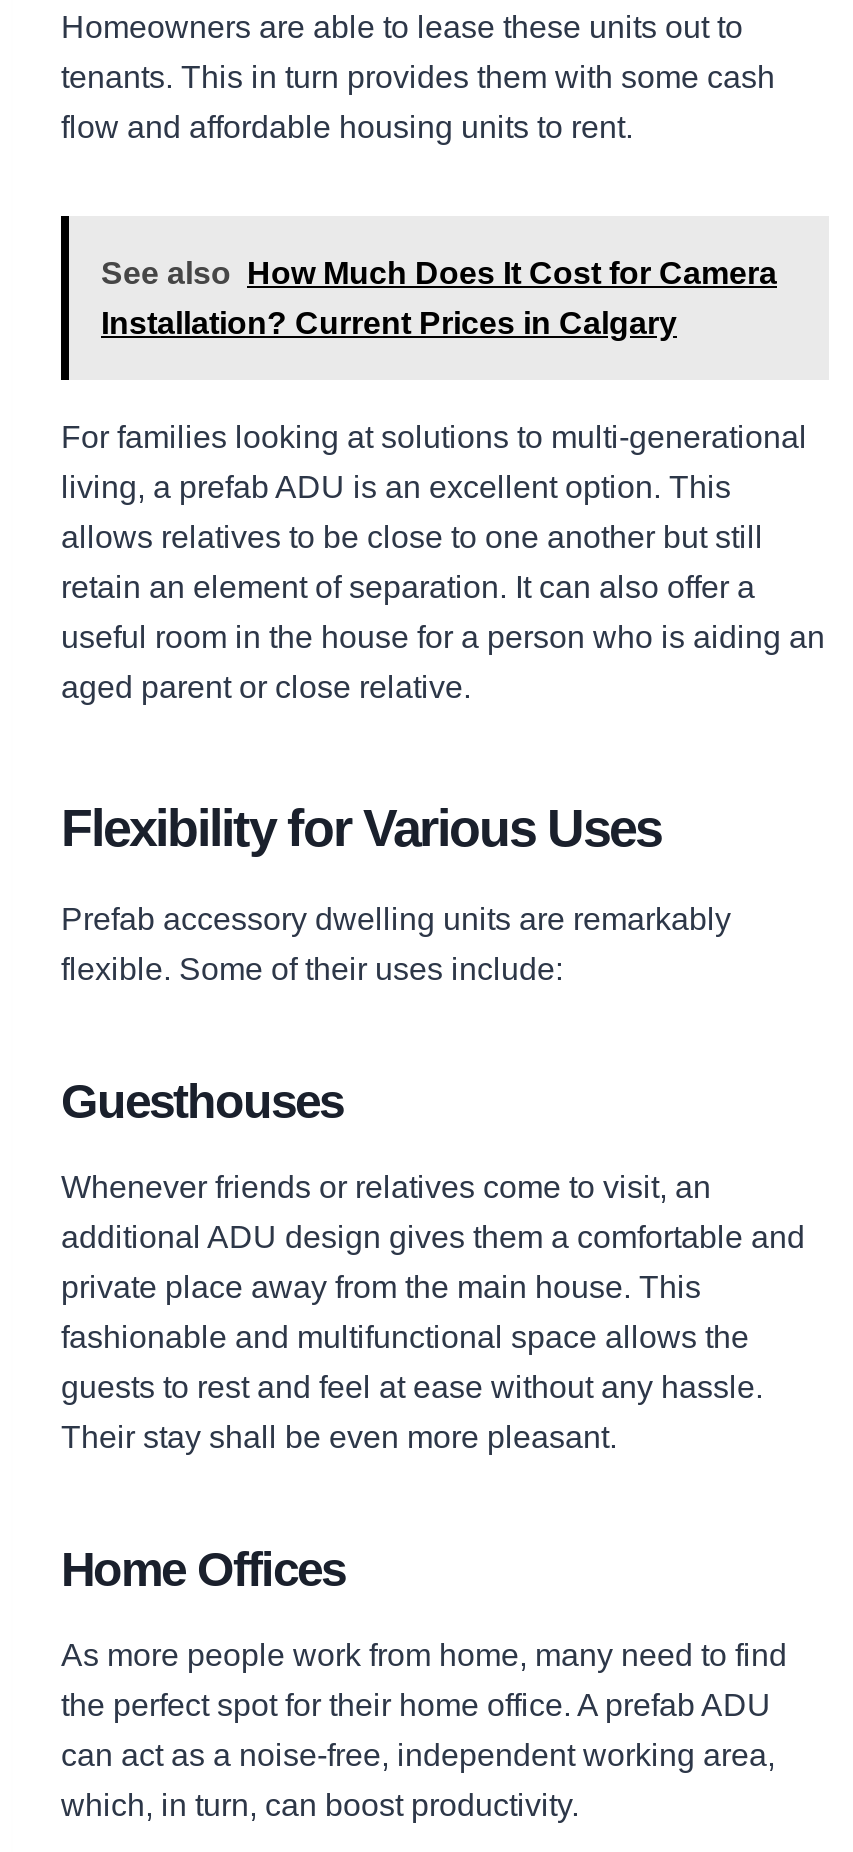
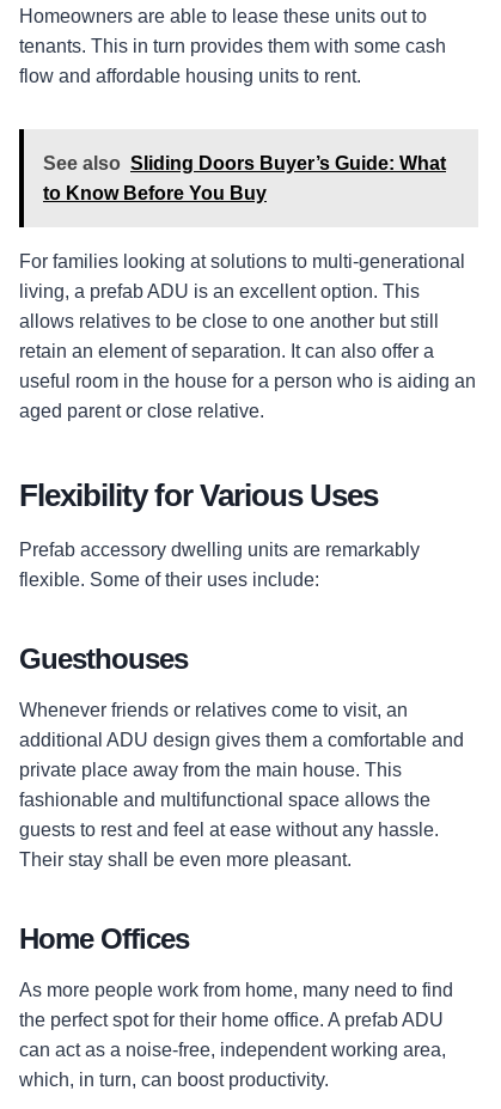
- See also How Much Does It Cost for Camera
+ See also Sliding Doors Buyer’s Guide: What

- Installation? Current Prices in Calgary
+ to Know Before You Buy
